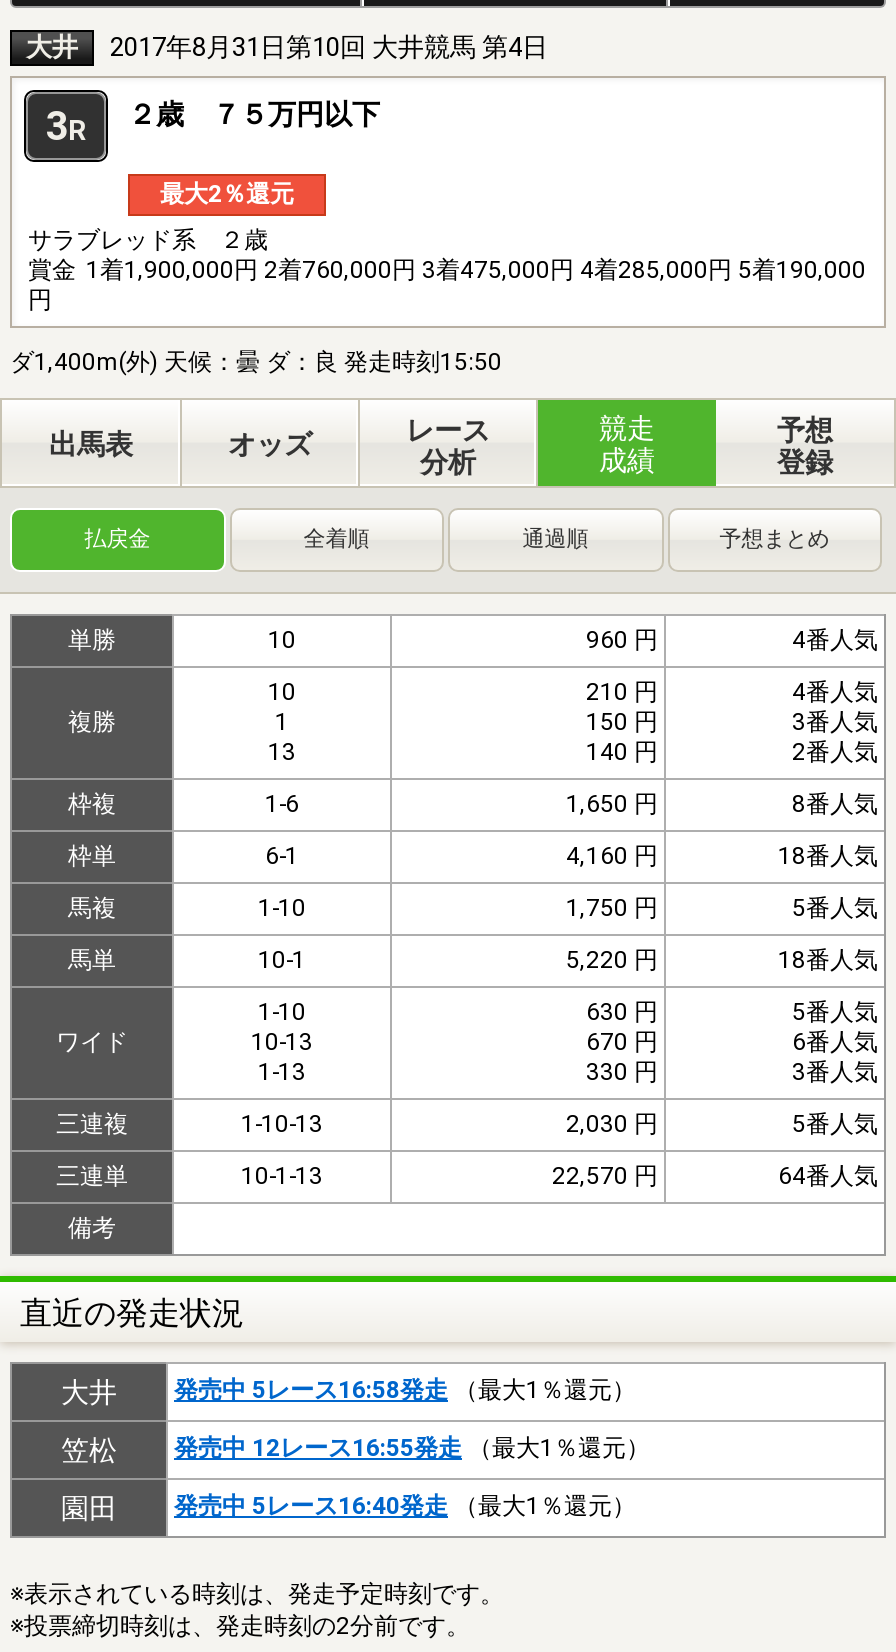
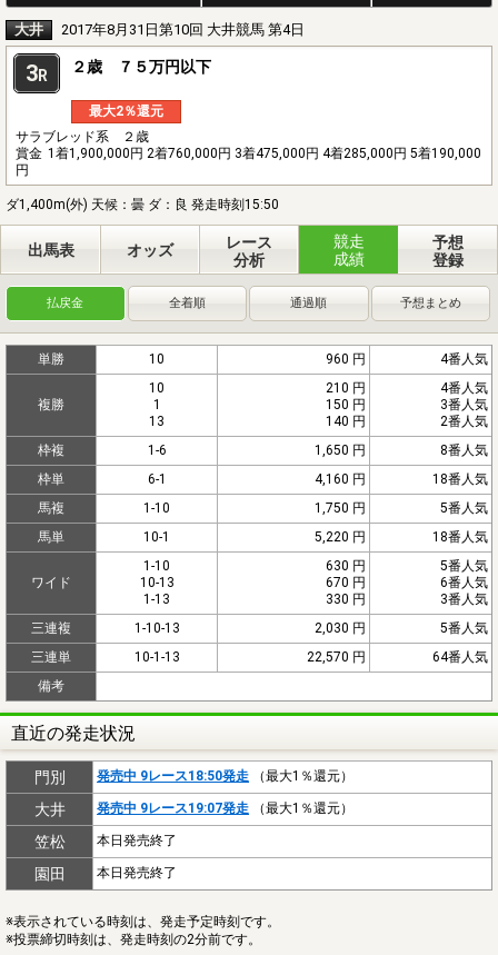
+ 門別
+ 発売中 9レース18:50発走（最大1％還元）

- 発売中 5レース16:58発走（最大1％還元）
+ 発売中 9レース19:07発走（最大1％還元）

- 発売中 12レース16:55発走（最大1％還元）
+ 本日発売終了

- 発売中 5レース16:40発走（最大1％還元）
+ 本日発売終了
